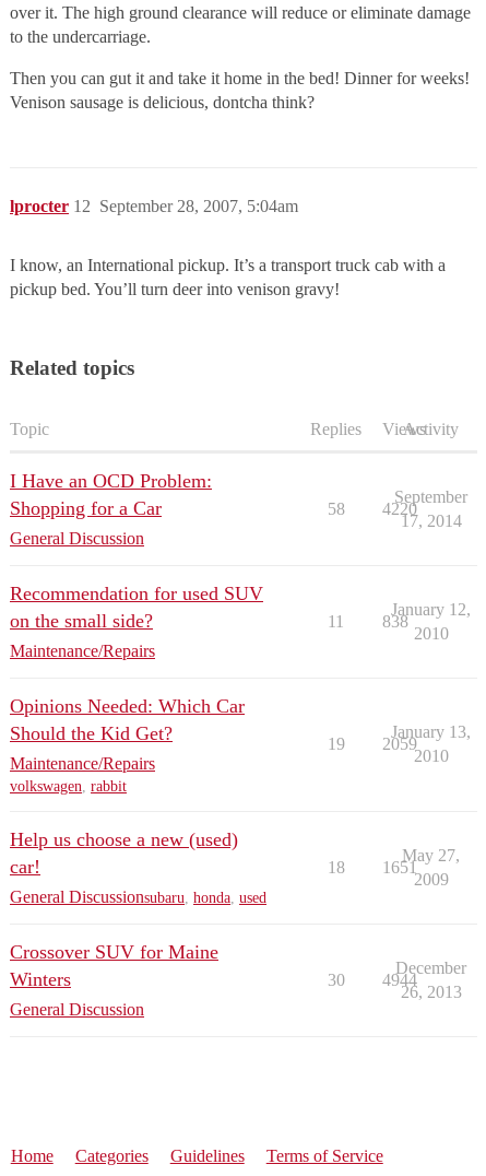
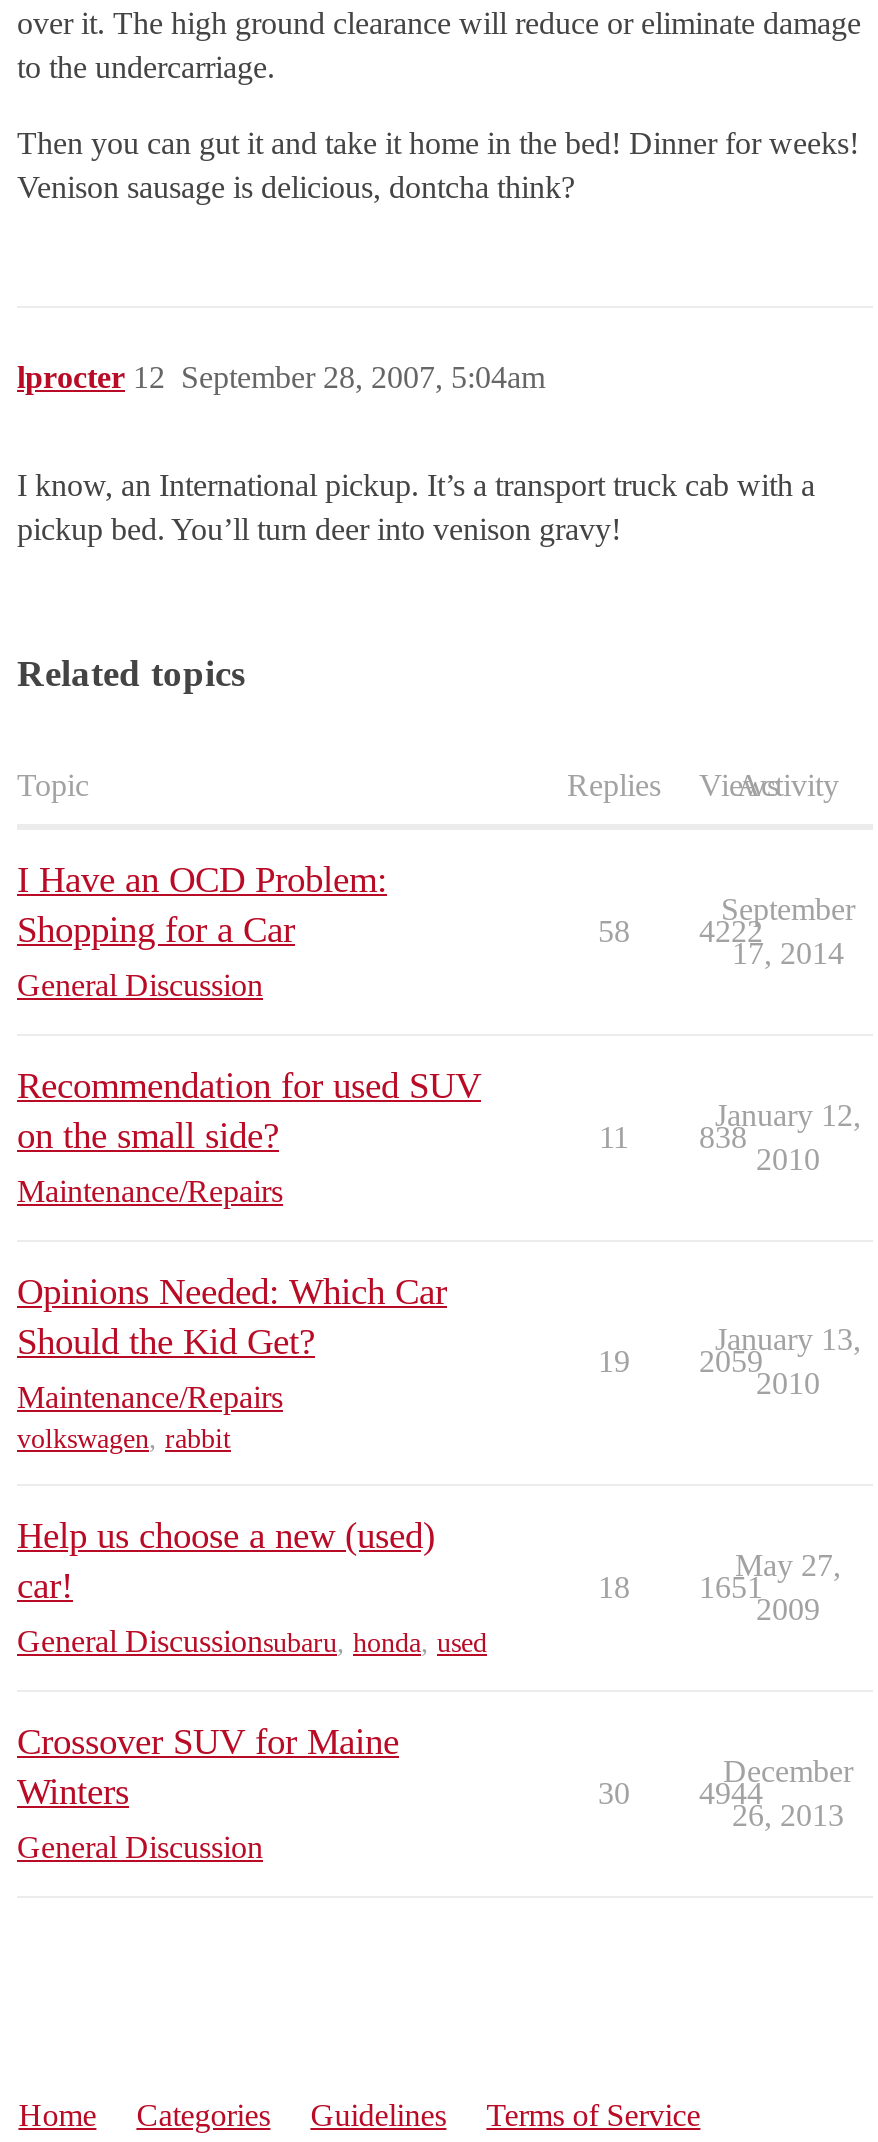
- 4220
+ 4222
